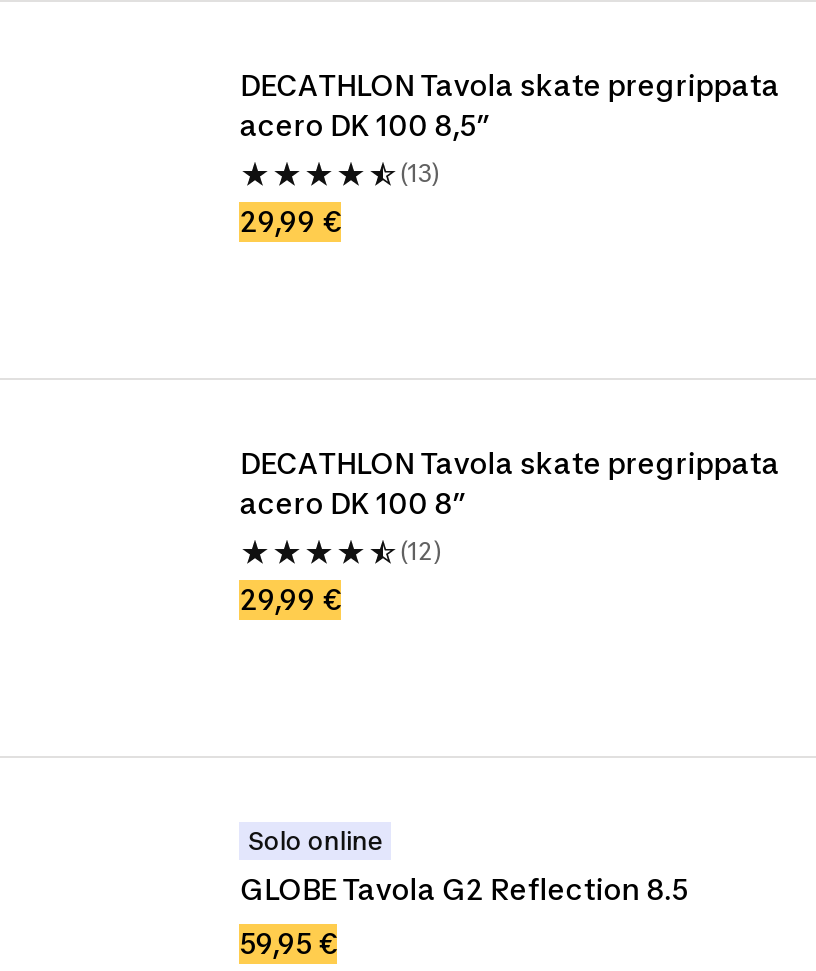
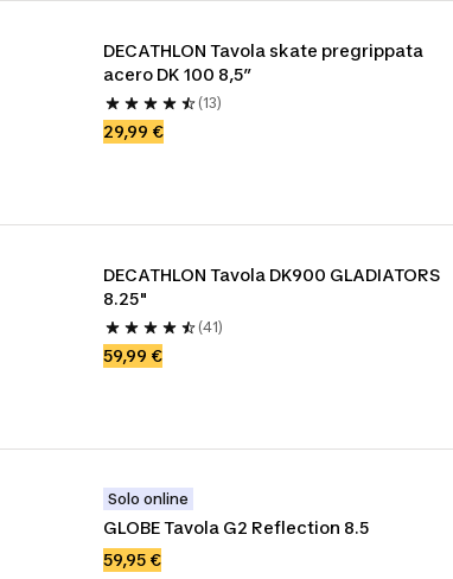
- DECATHLON Tavola skate pregrippata
- acero DK 100 8”
+ DECATHLON Tavola DK900 GLADIATORS
+ 8.25"

- (12)
+ (41)

- 29,99 €
+ 59,99 €
